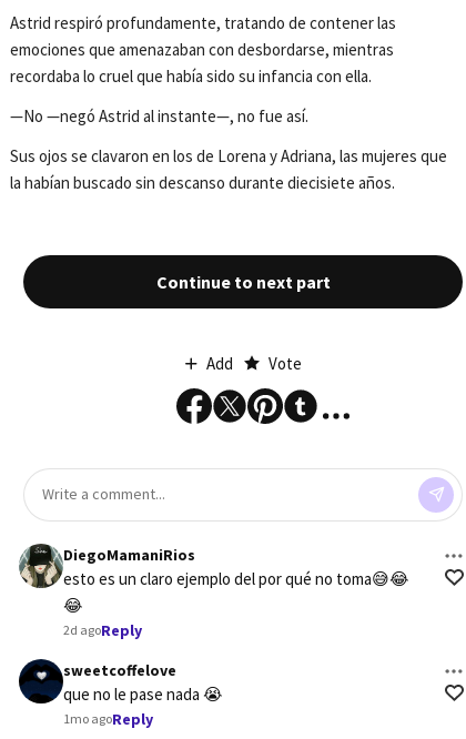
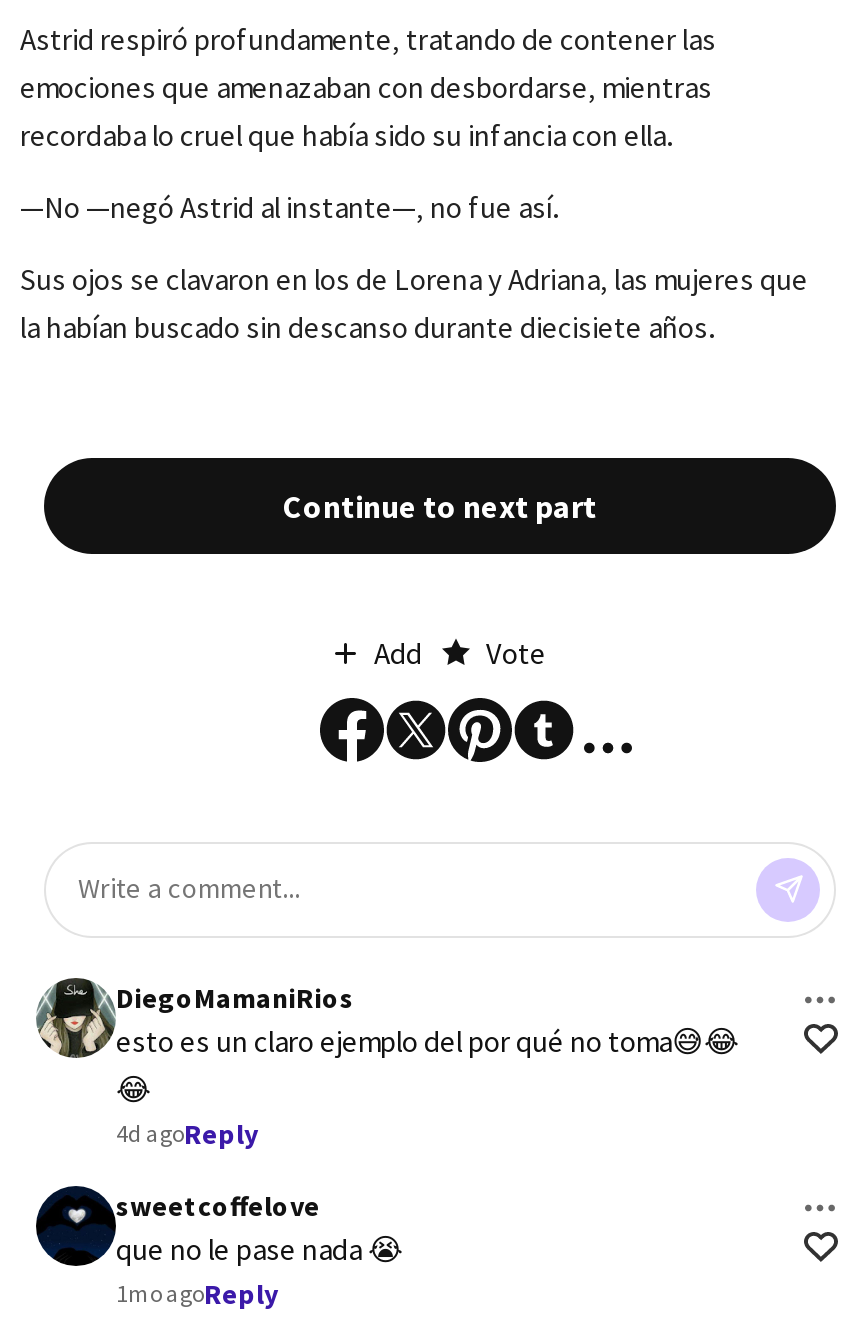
- 2d agoReply
+ 4d agoReply
